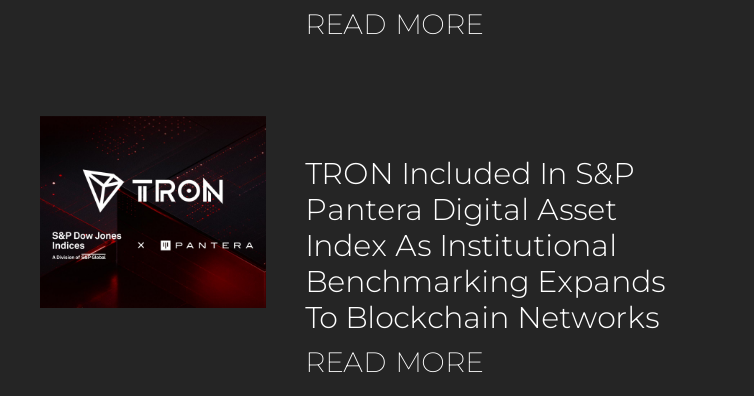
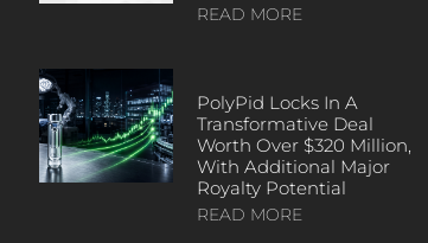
- [image]
- TRON Included In S&P
- Pantera Digital Asset
- Index As Institutional
- Benchmarking Expands
- To Blockchain Networks
+ [image]
+ PolyPid Locks In A
+ Transformative Deal
+ Worth Over $320 Million,
+ With Additional Major
+ Royalty Potential
